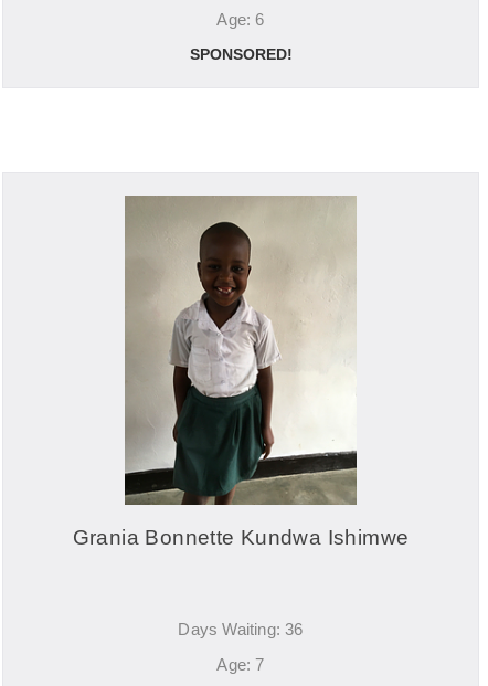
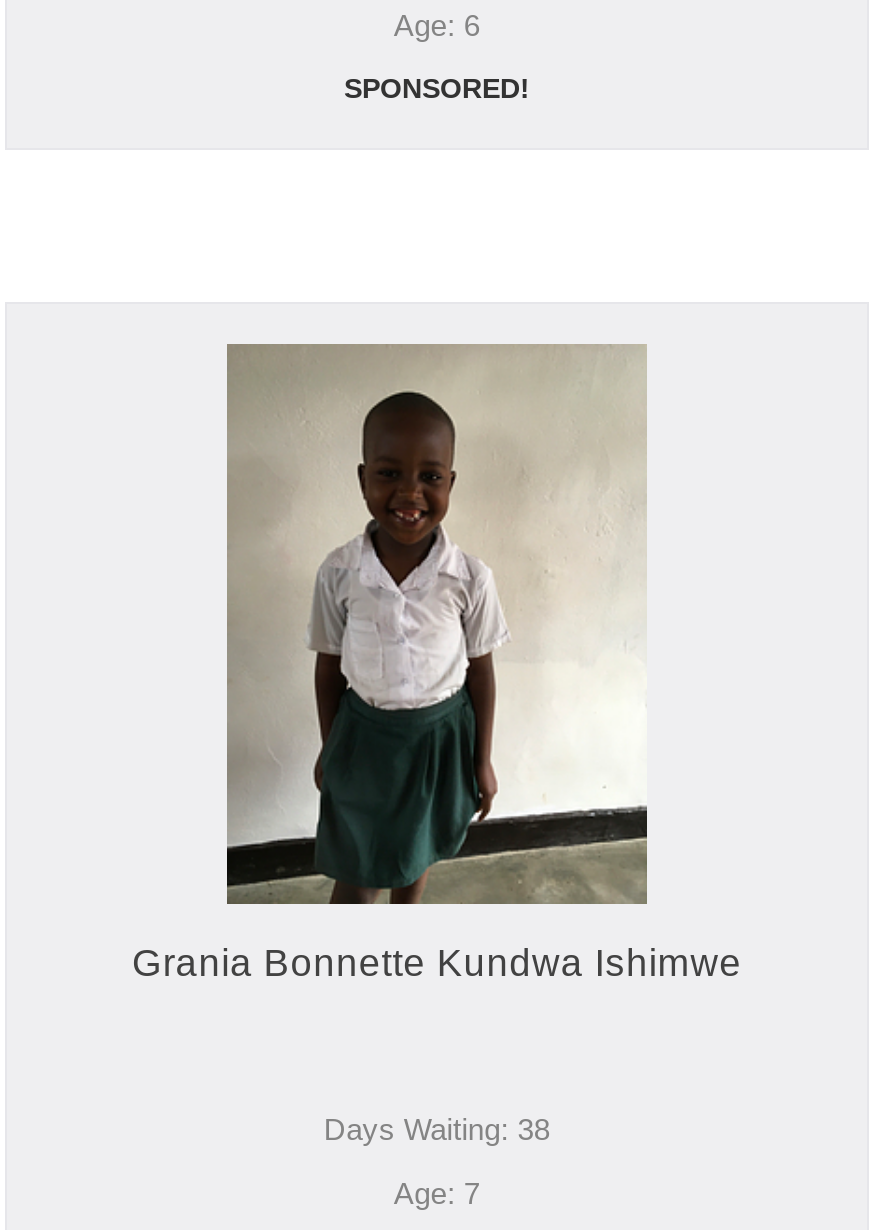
- Days Waiting: 36
+ Days Waiting: 38
